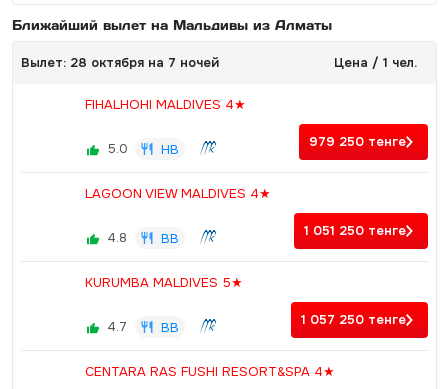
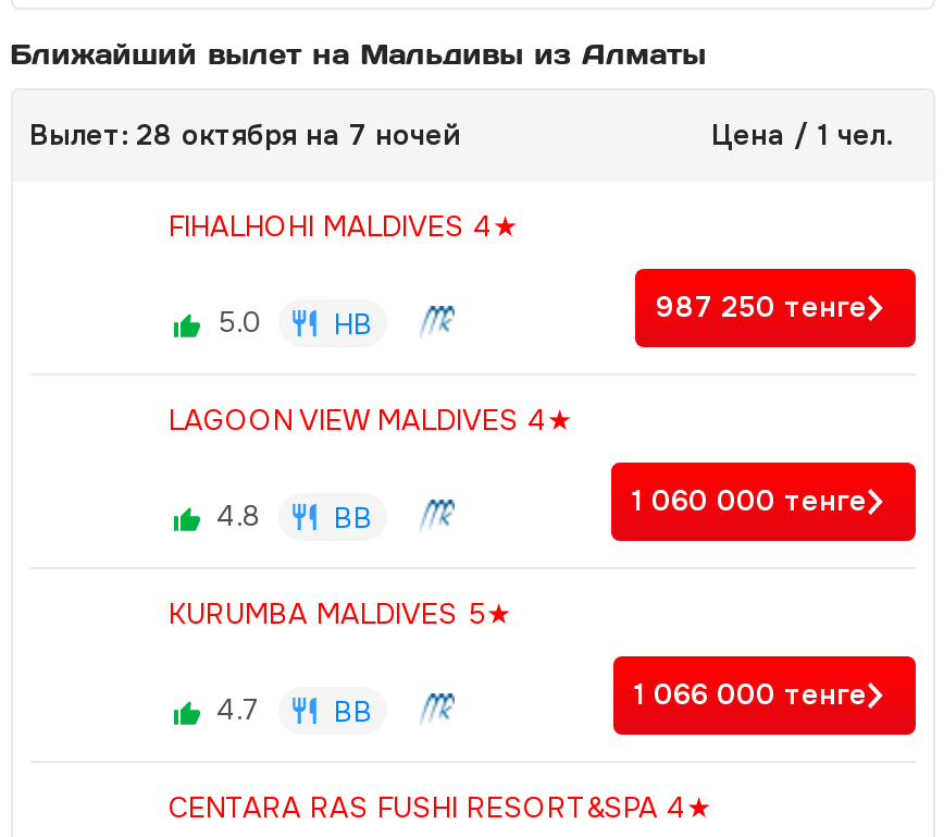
- 979 250 тенге
+ 987 250 тенге

- 1 051 250 тенге
+ 1 060 000 тенге

- 1 057 250 тенге
+ 1 066 000 тенге
